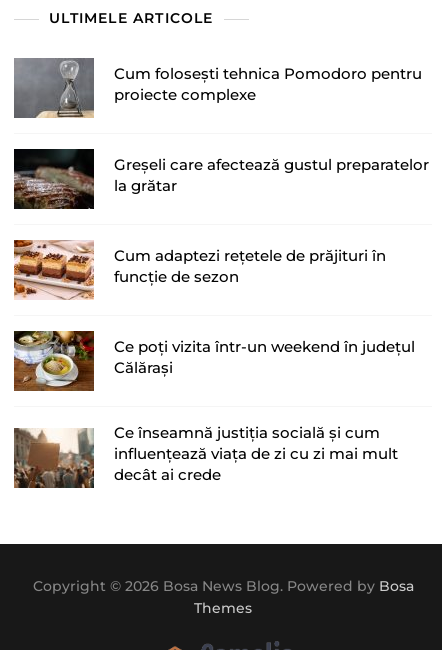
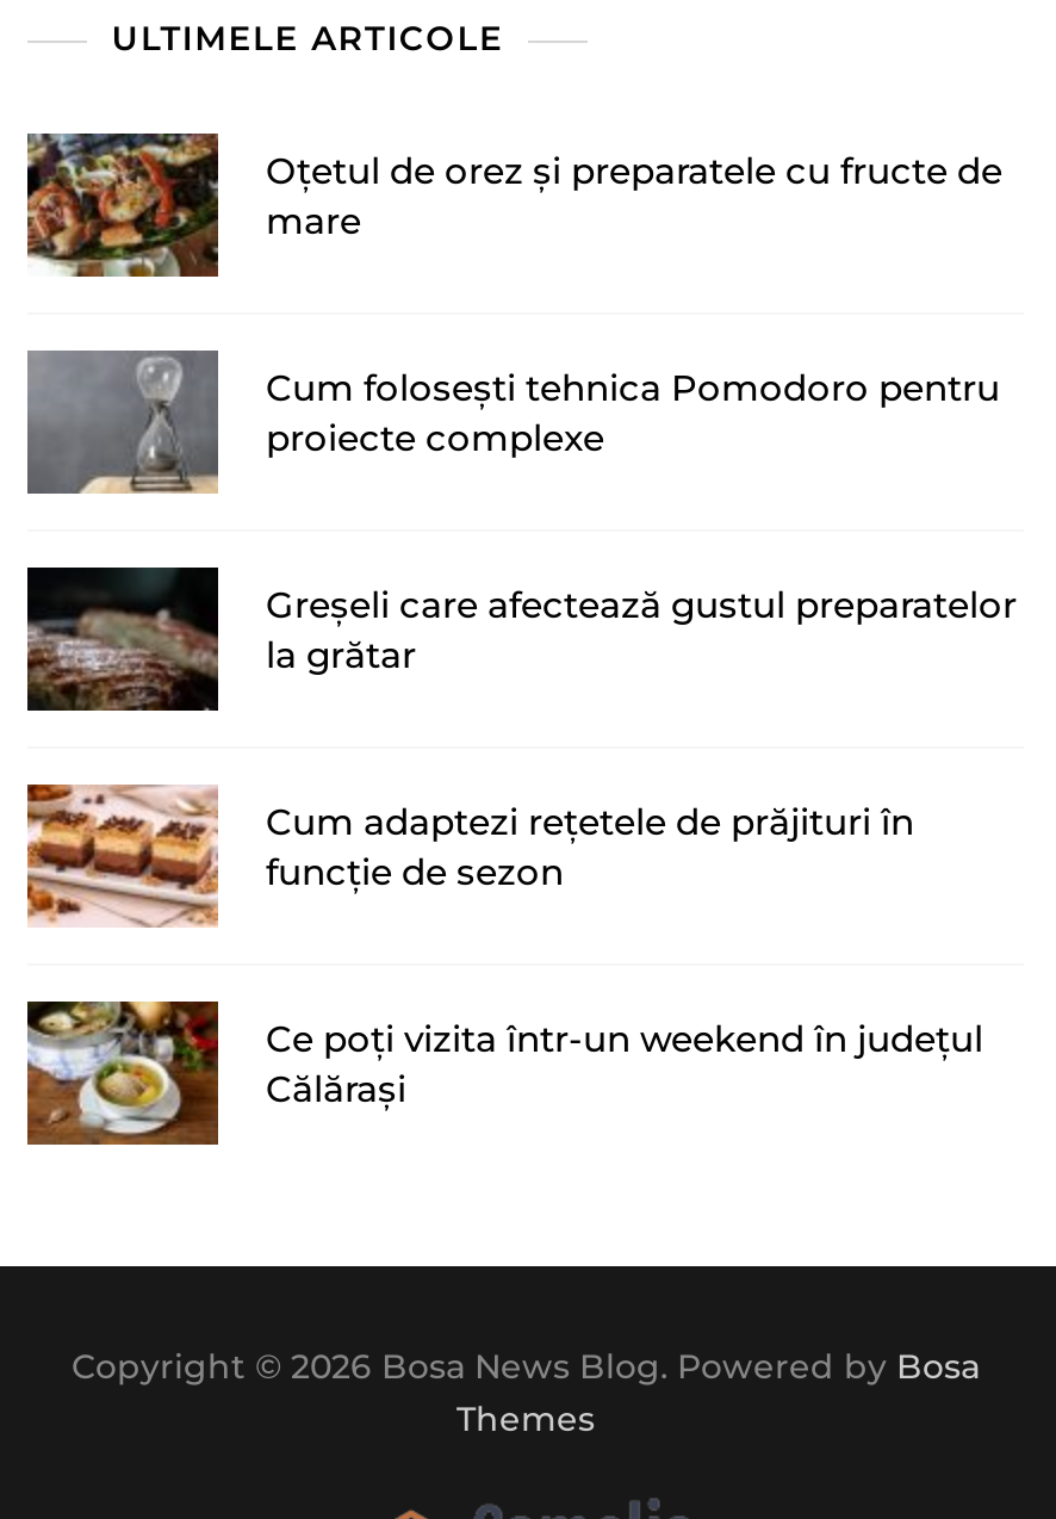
+ [image]
+ Oțetul de orez și preparatele cu fructe de
+ mare

moved down: [image] | Cum folosești tehnica Pomodoro pentru | proiecte complexe | ... | Ce poți vizita într-un weekend în județul | Călărași

- [image]
- Ce înseamnă justiția socială și cum
- influențează viața de zi cu zi mai mult
- decât ai crede
